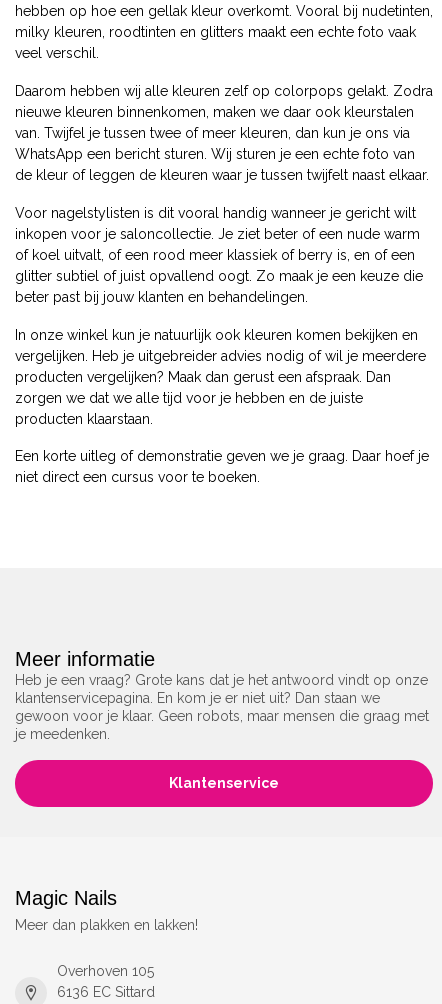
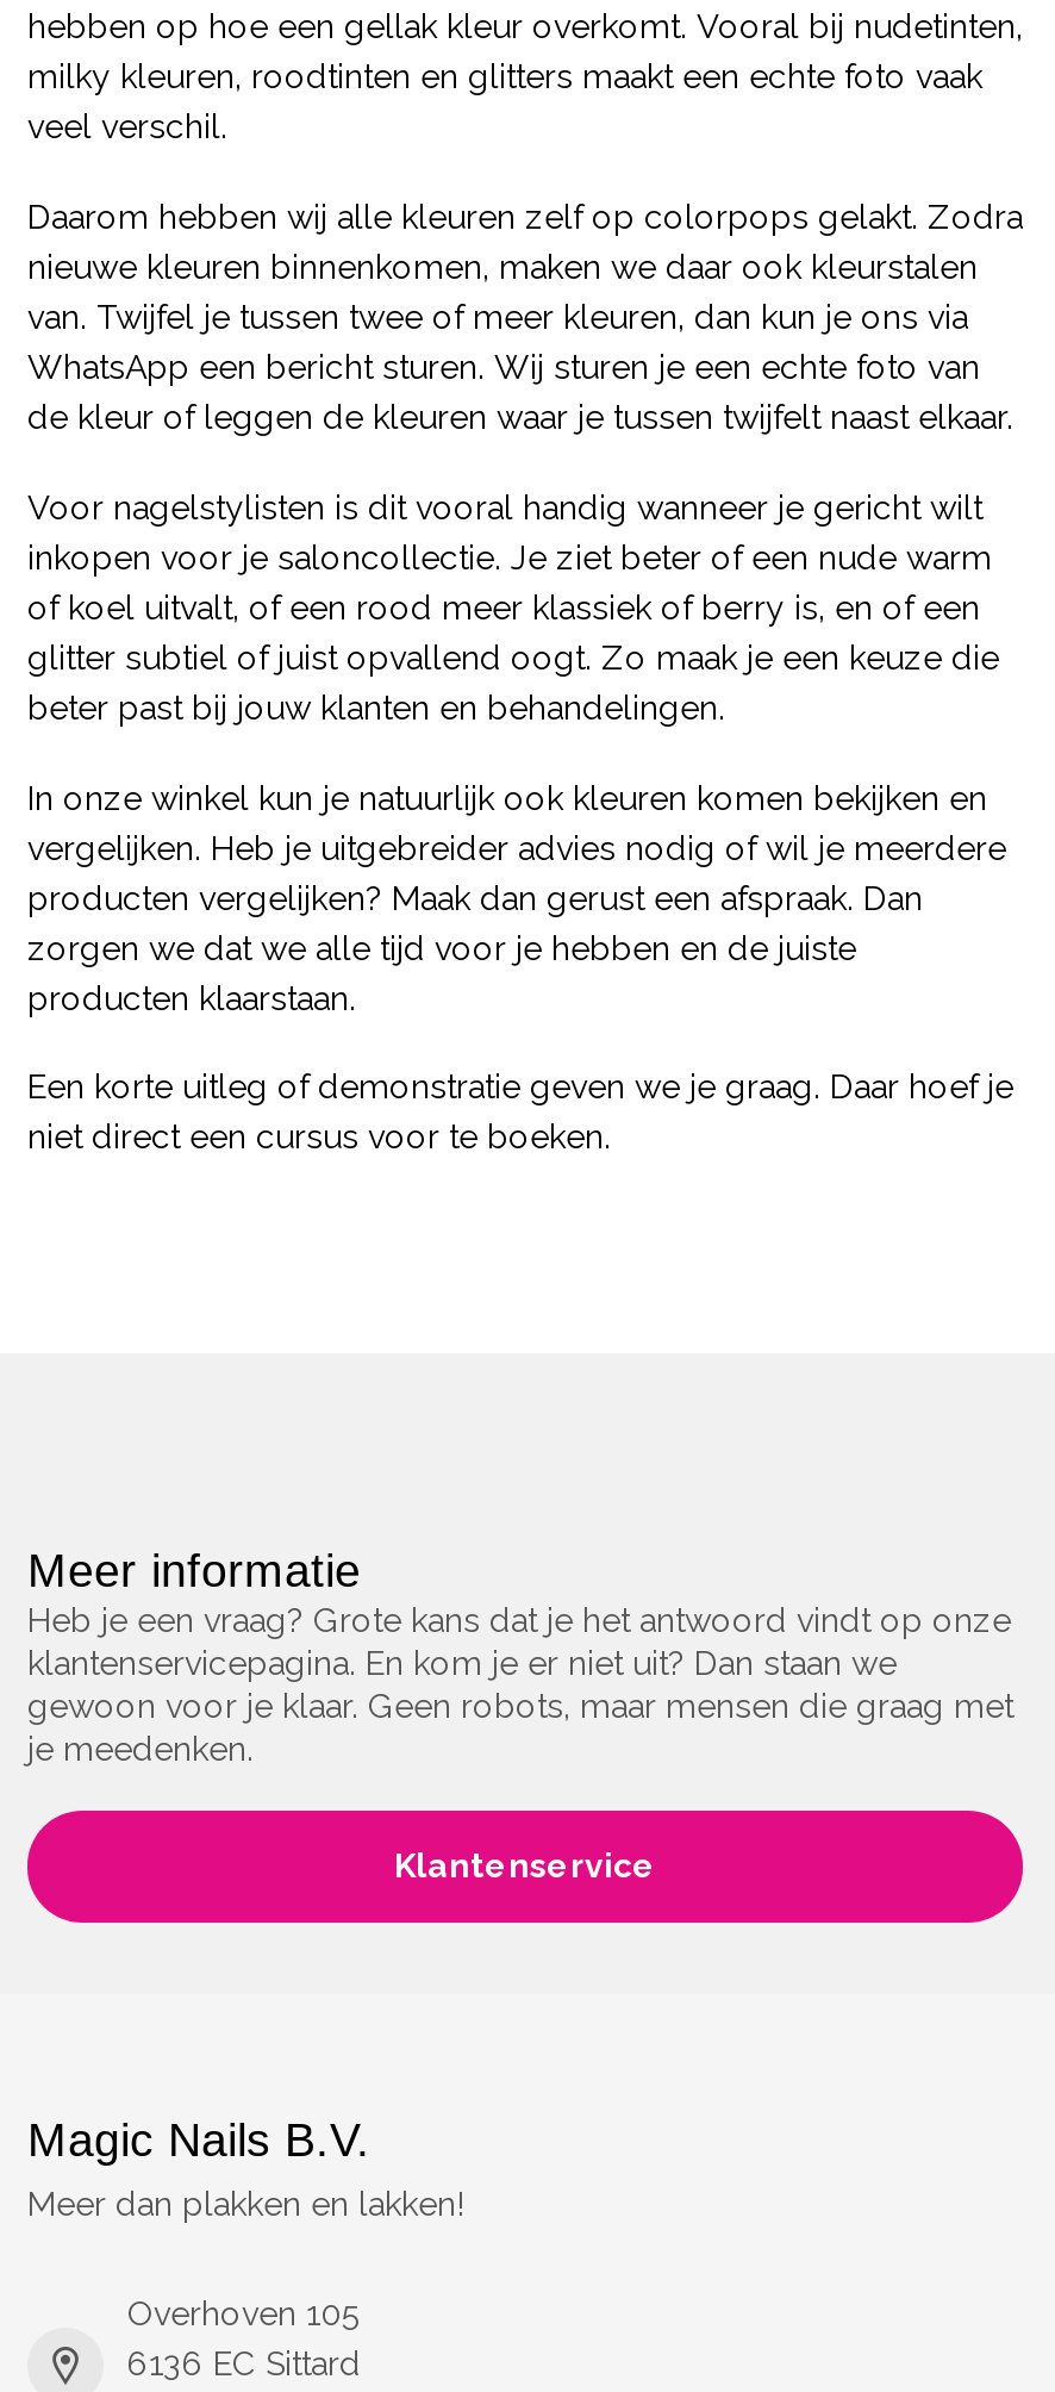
- Magic Nails
+ Magic Nails B.V.
